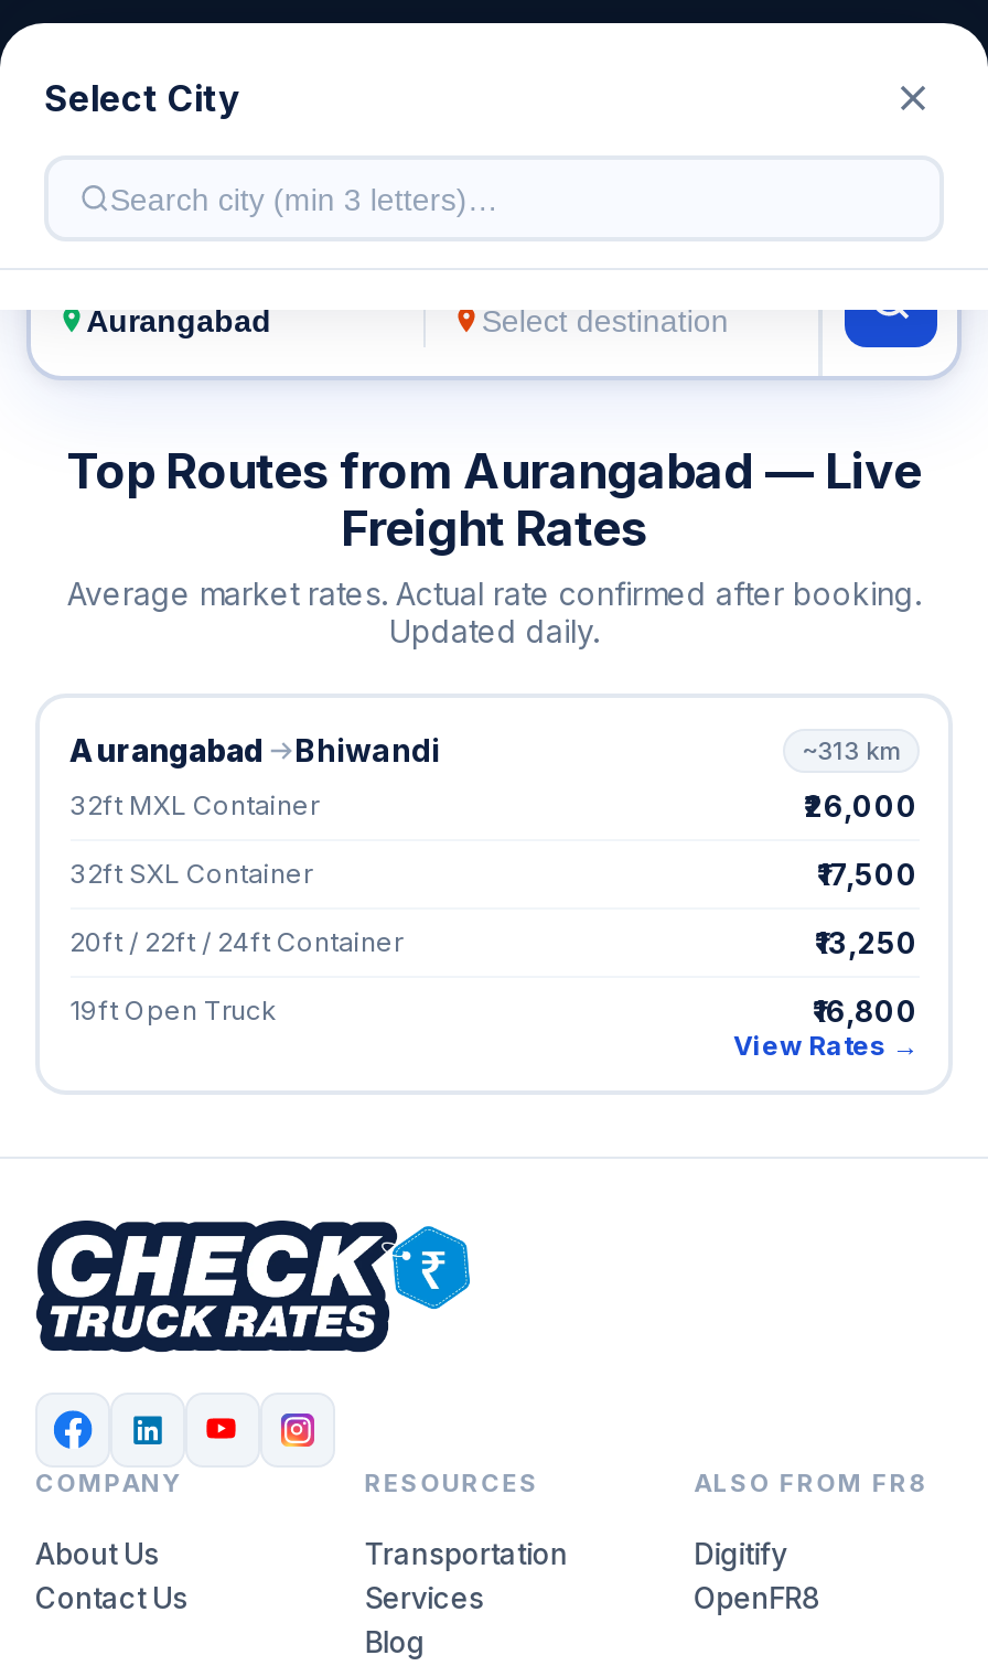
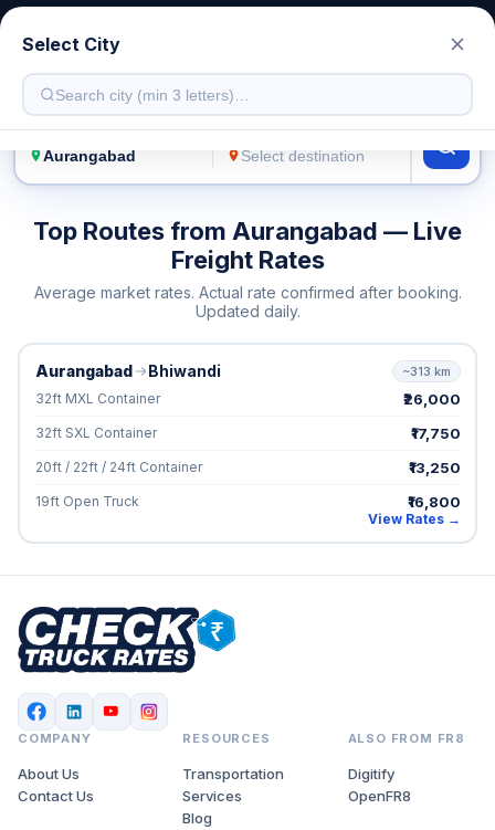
- ₹17,500
+ ₹17,750
